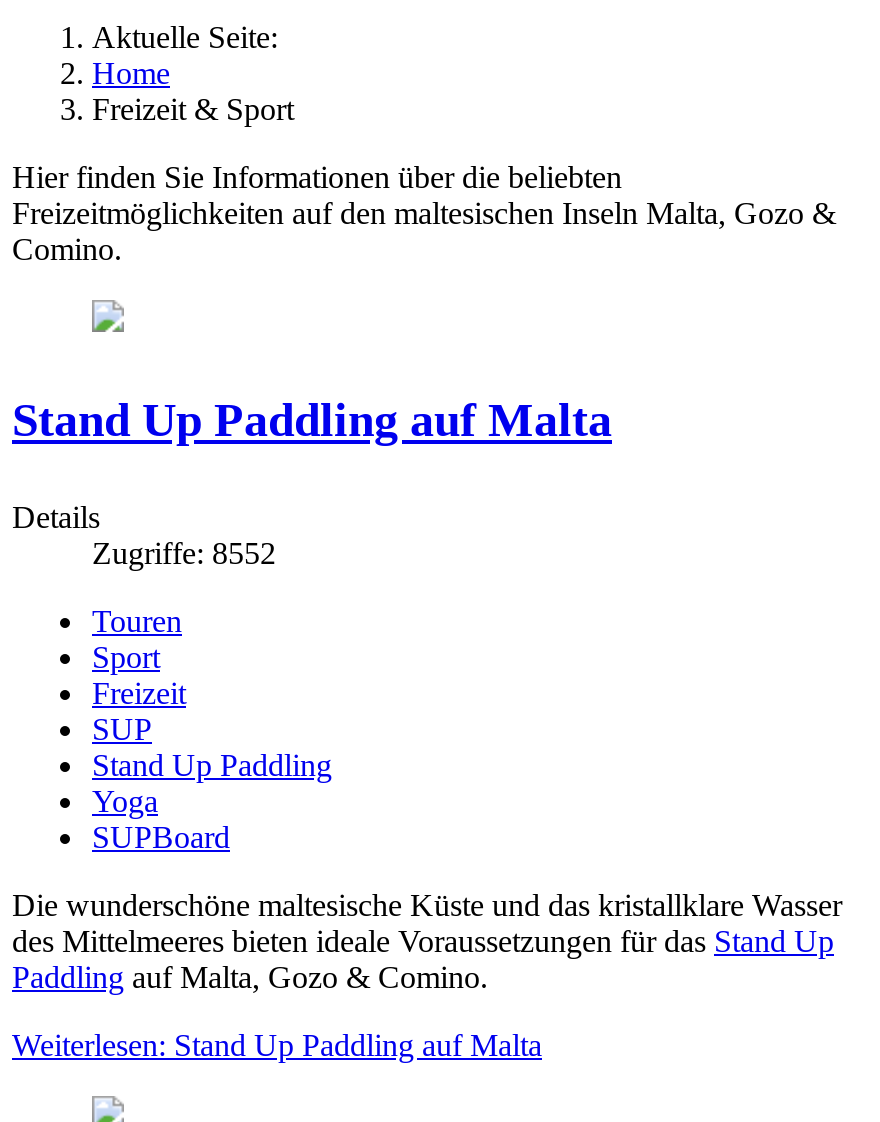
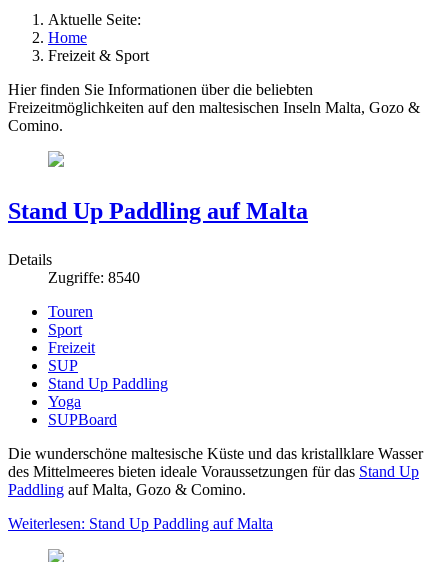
- Zugriffe: 8552
+ Zugriffe: 8540
